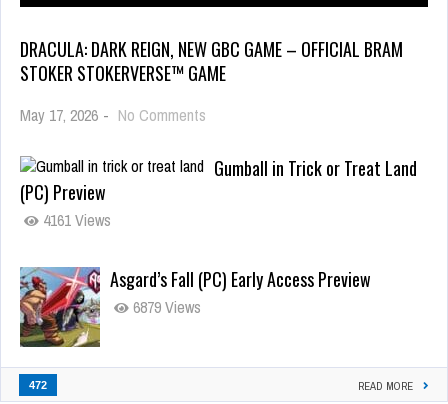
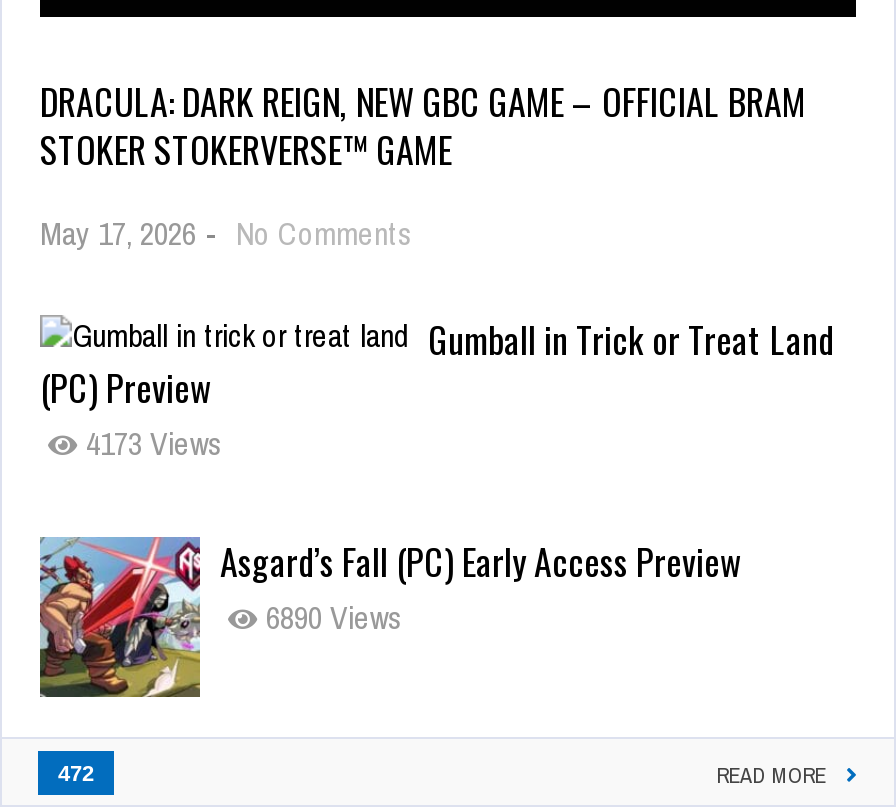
- 4161 Views
+ 4173 Views

- 6879 Views
+ 6890 Views
